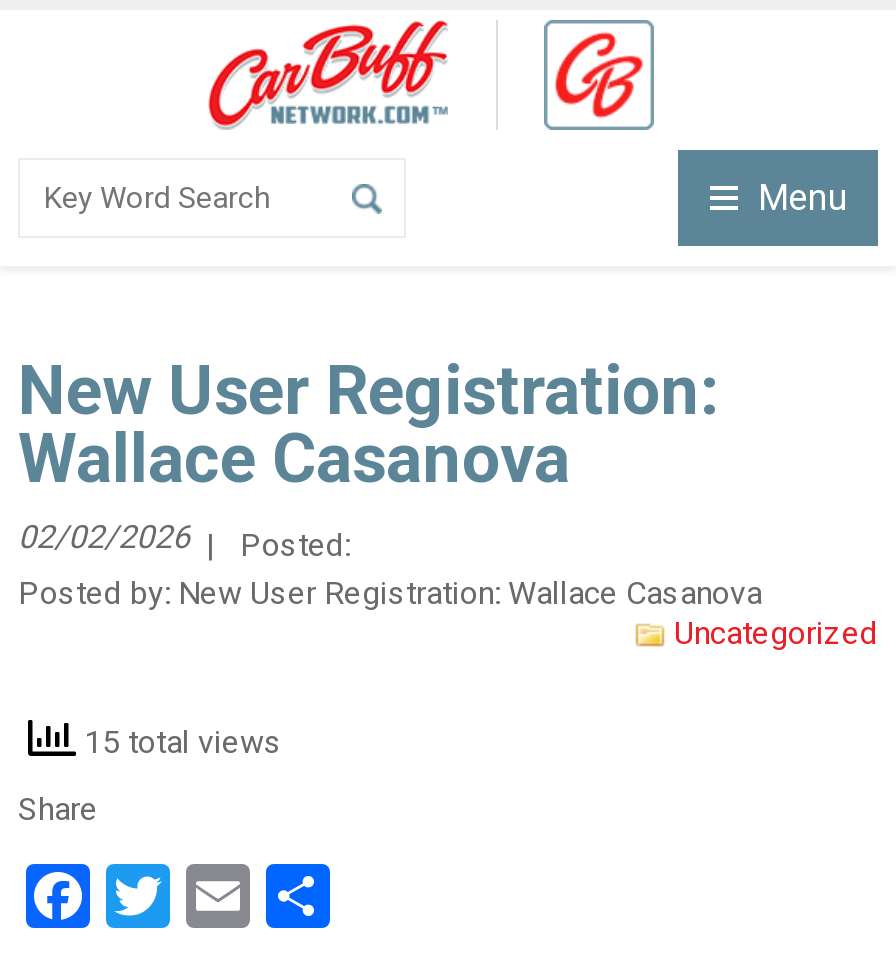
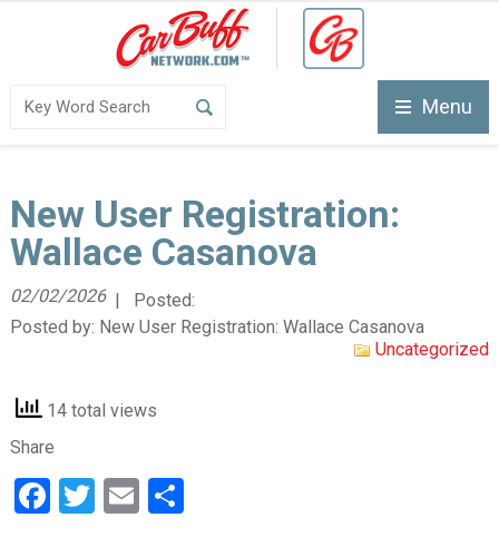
- 15 total views
+ 14 total views
